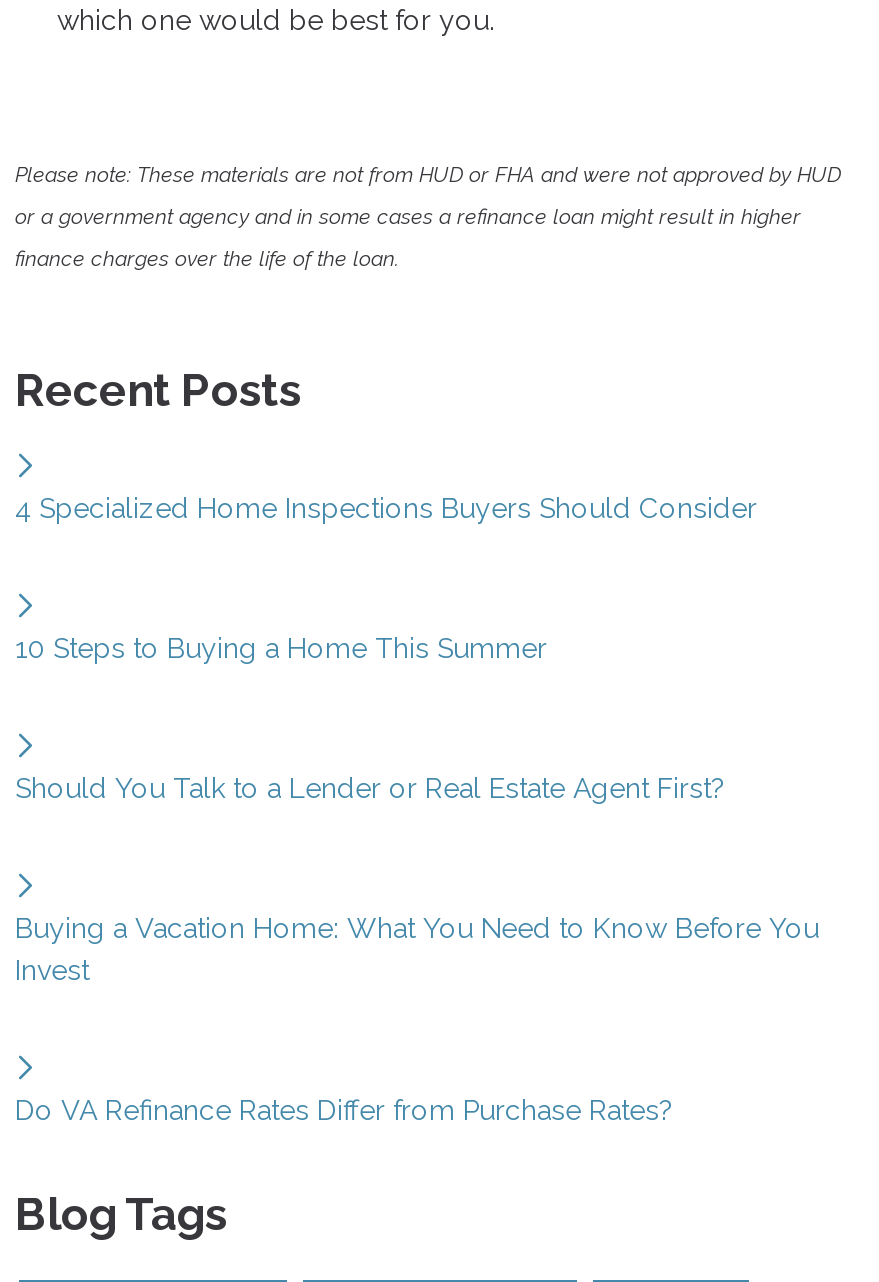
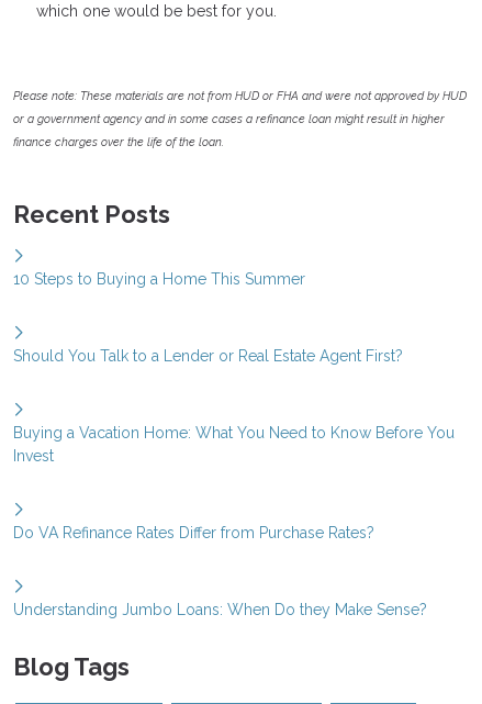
- 4 Specialized Home Inspections Buyers Should Consider

moved up: 10 Steps to Buying a Home This Summer | Should You Talk to a Lender or Real Estate Agent First? | Buying a Vacation Home: What You Need to Know Before You | Invest | Do VA Refinance Rates Differ from Purchase Rates?

+ Understanding Jumbo Loans: When Do they Make Sense?
